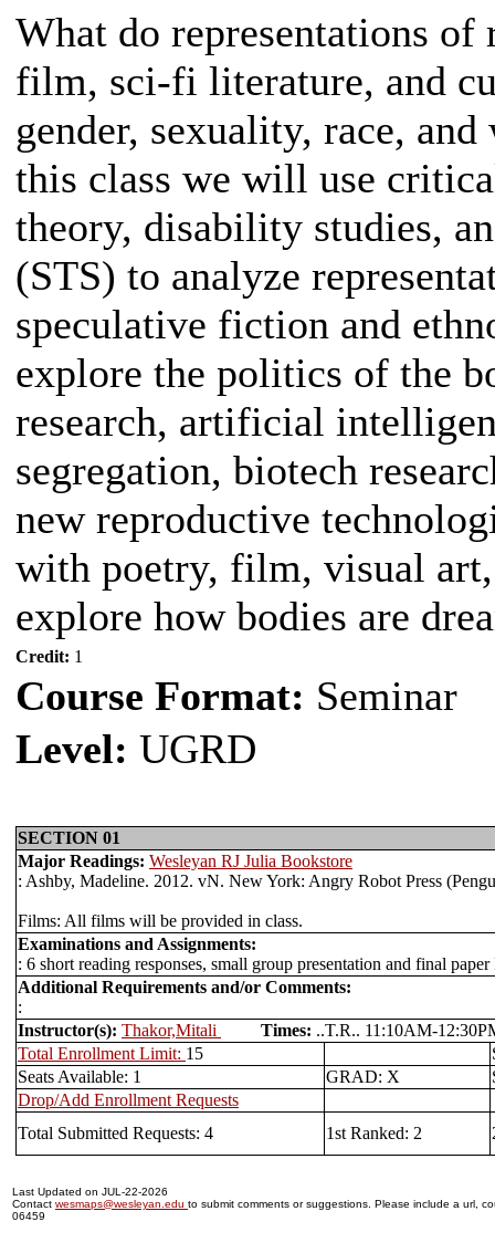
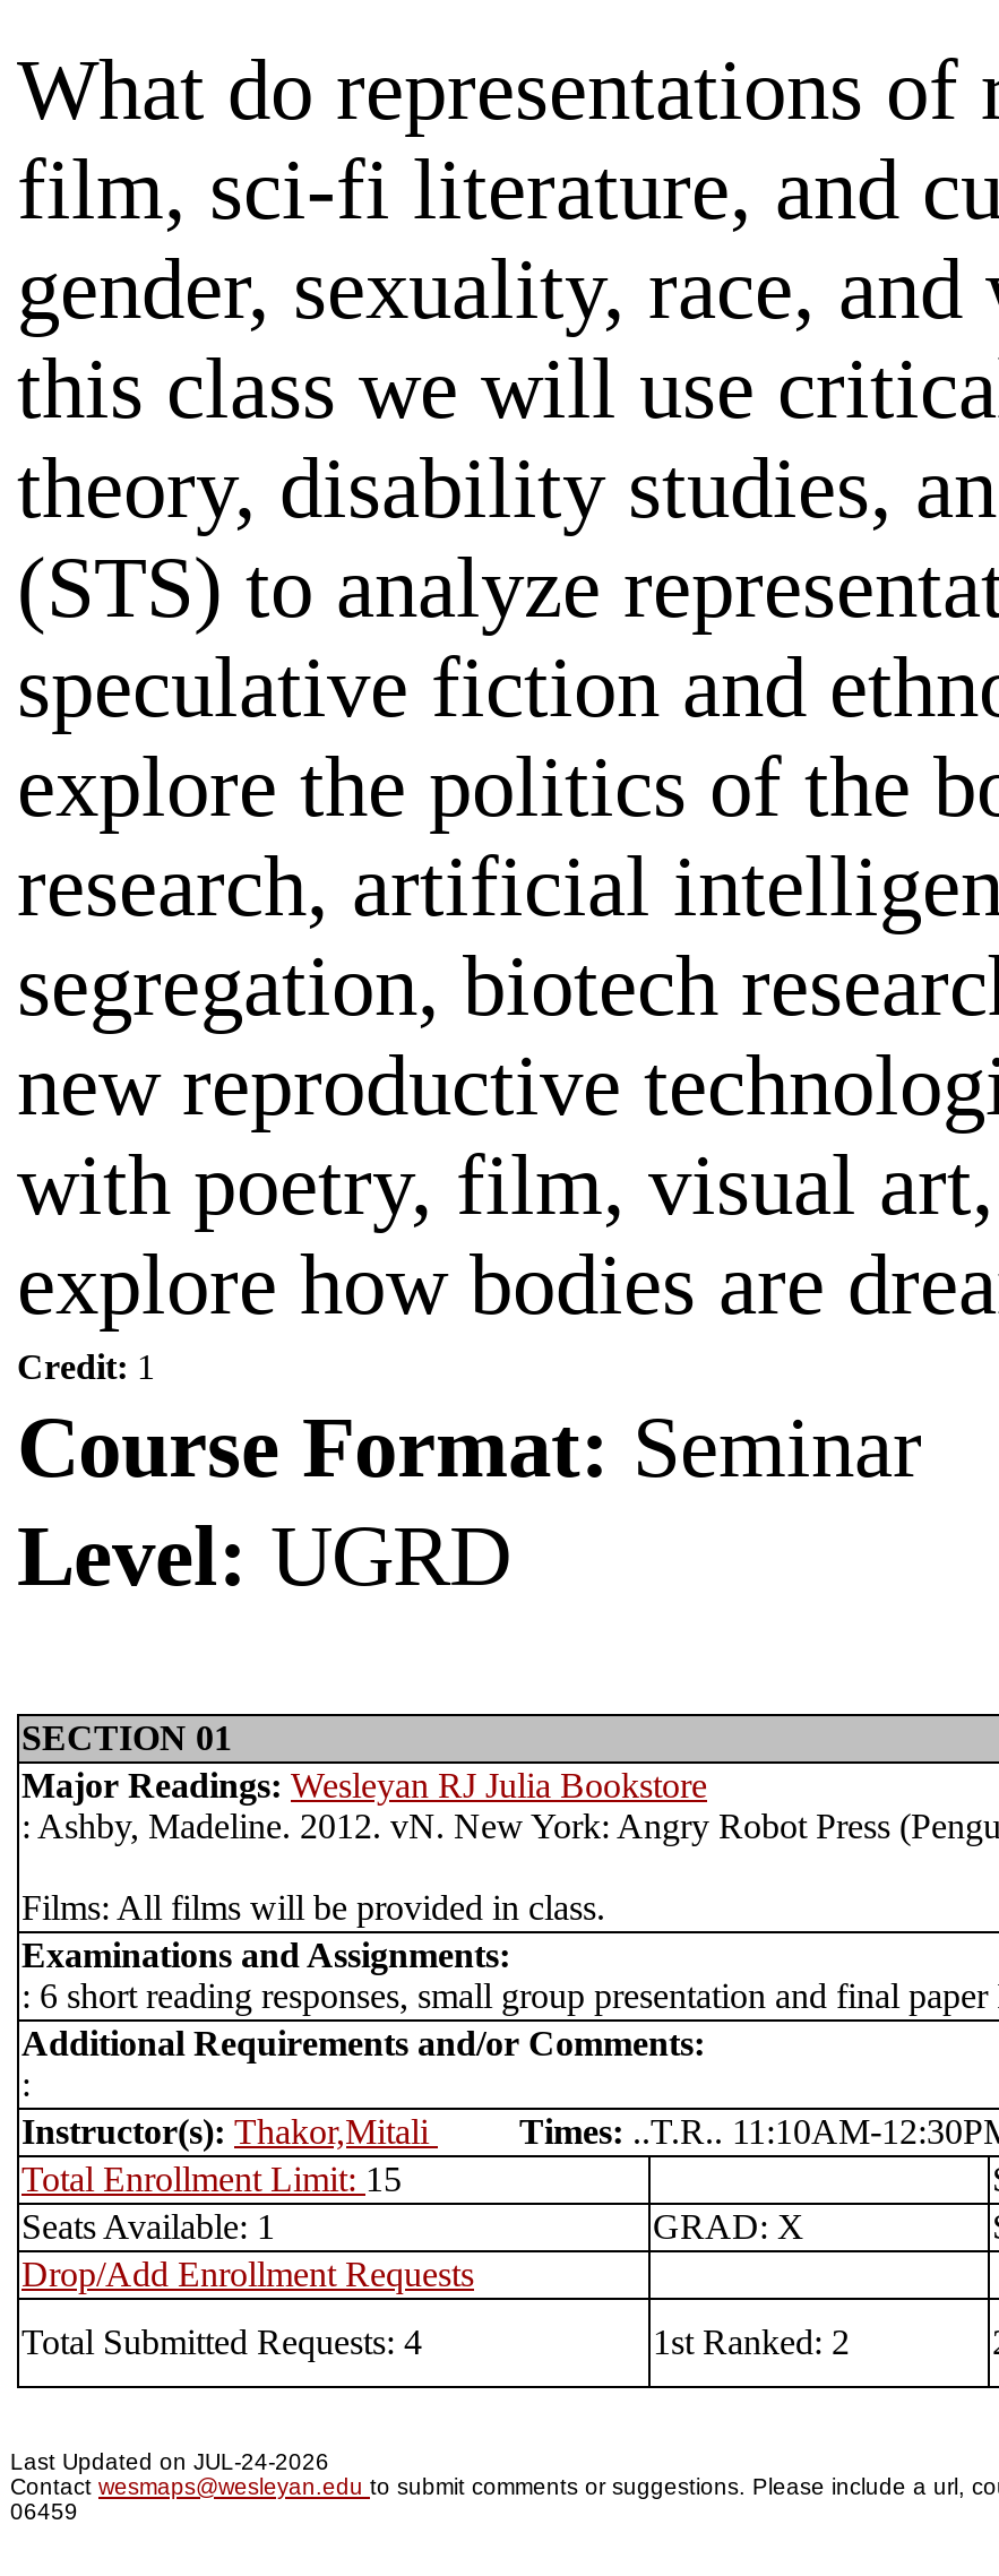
- Last Updated on JUL-22-2026
+ Last Updated on JUL-24-2026
